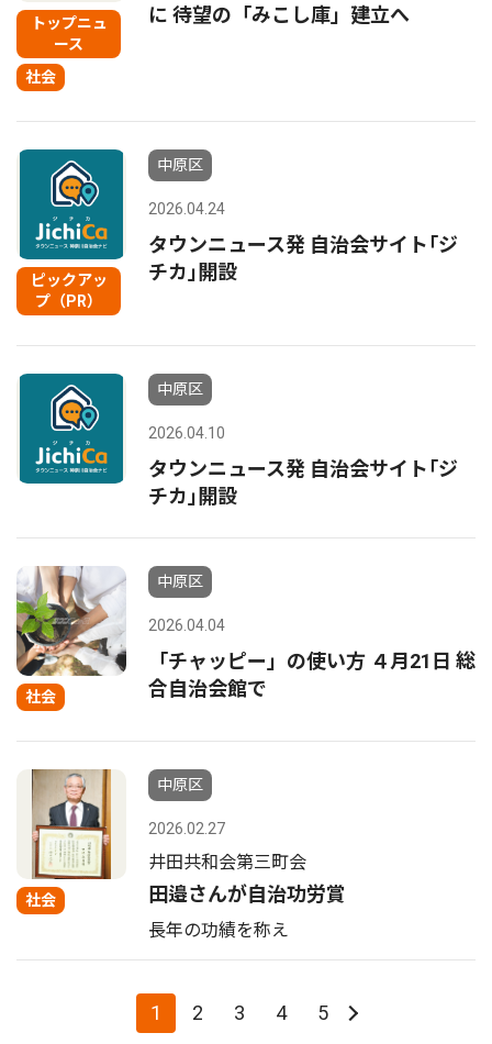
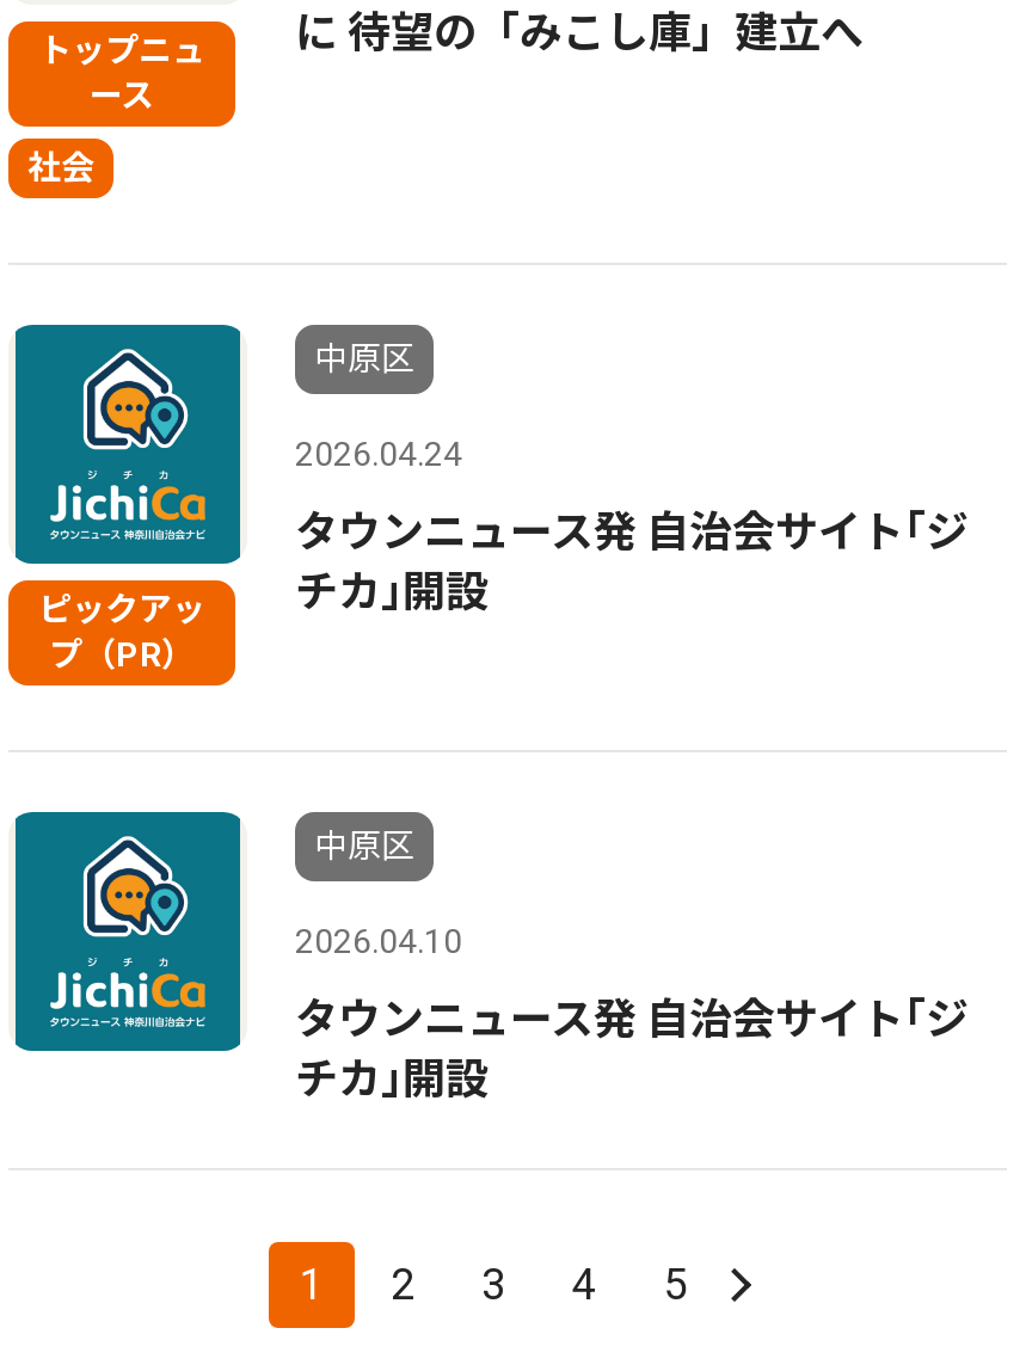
- [image]
- 社会

- 中原区
- 2026.04.04
- 「チャッピー」の使い方 ４月21日 総
- 合自治会館で

- [image]
- 社会

- 中原区
- 2026.02.27
- 井田共和会第三町会
- 田邉さんが自治功労賞
- 長年の功績を称え
